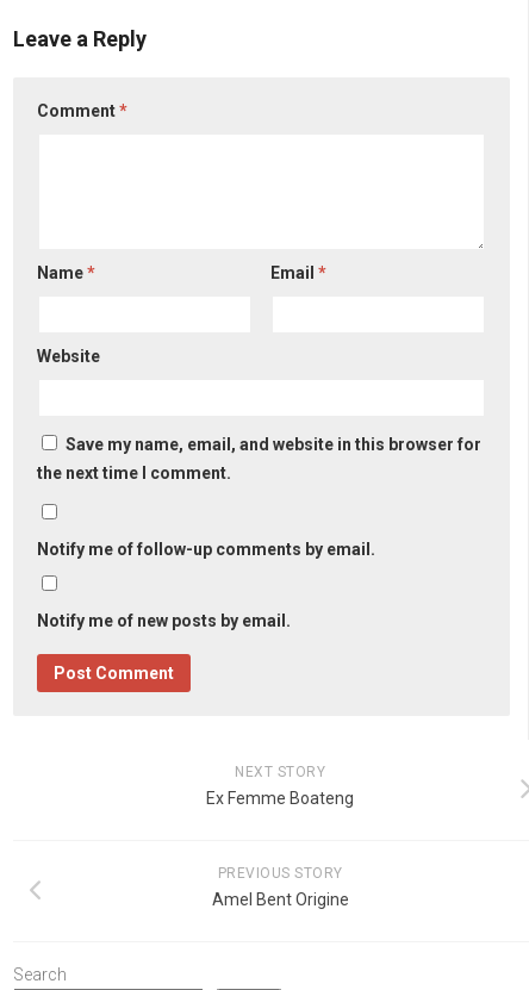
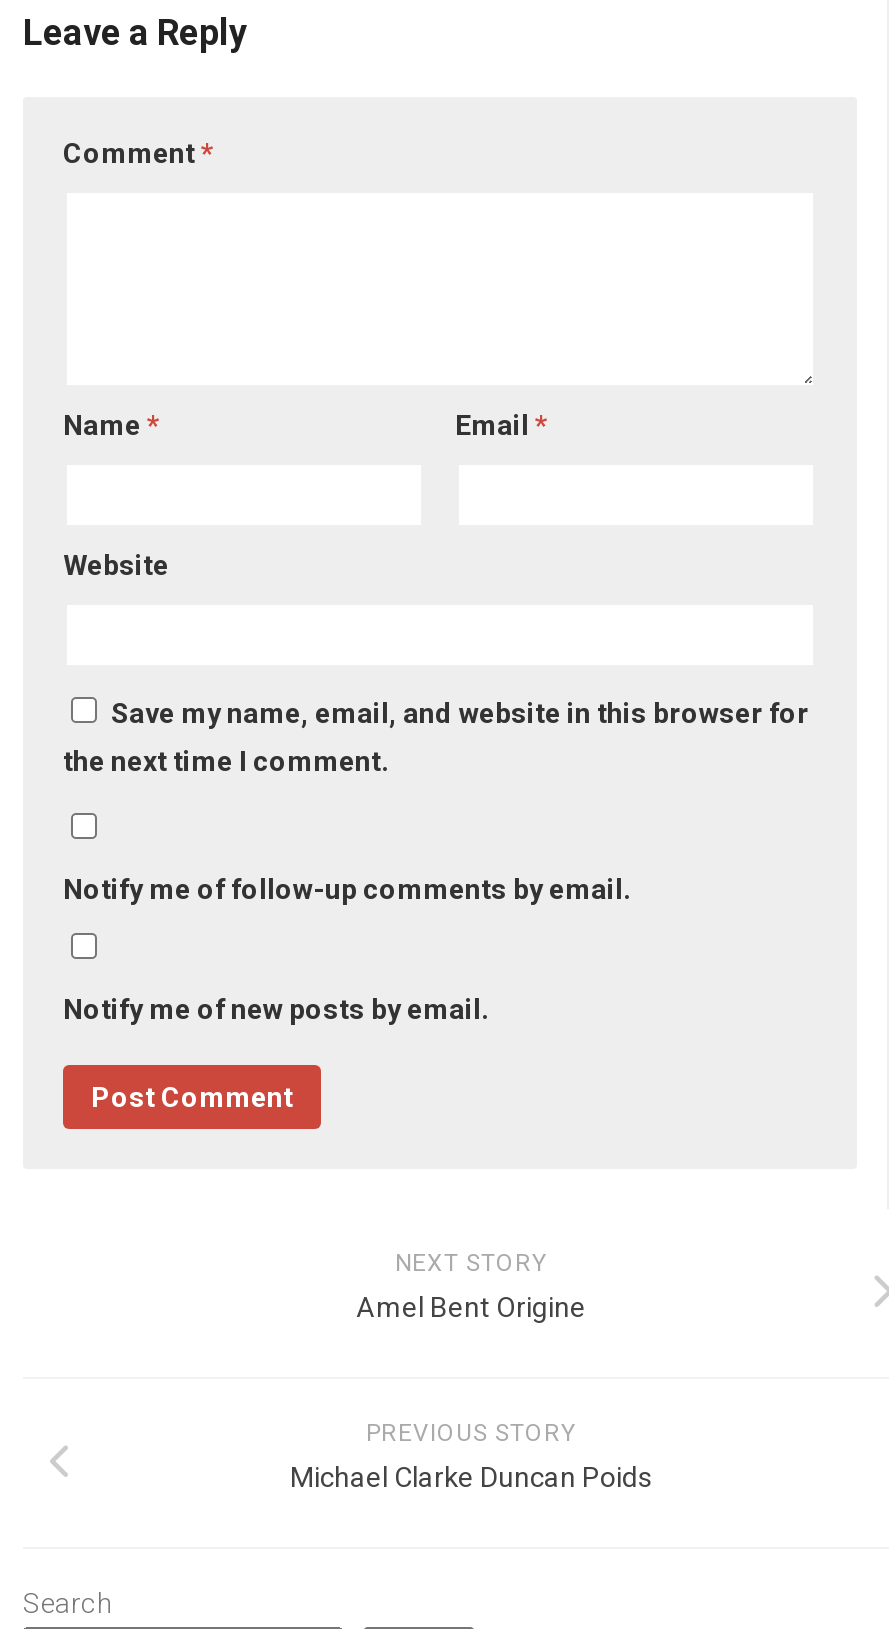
- Ex Femme Boateng

+ Michael Clarke Duncan Poids

moved up: Amel Bent Origine
